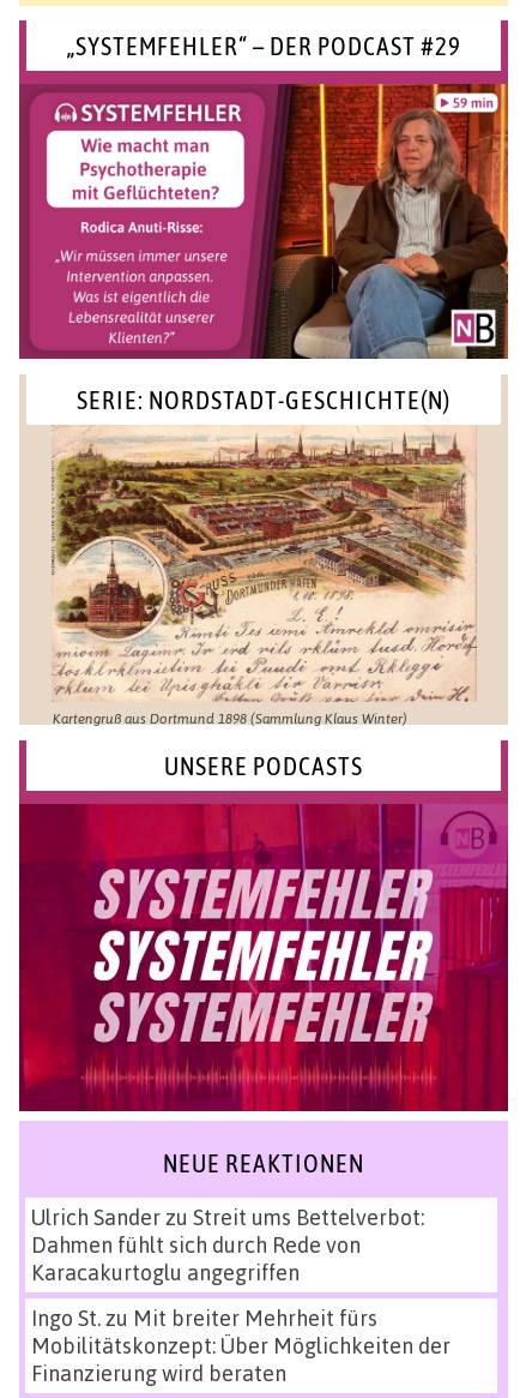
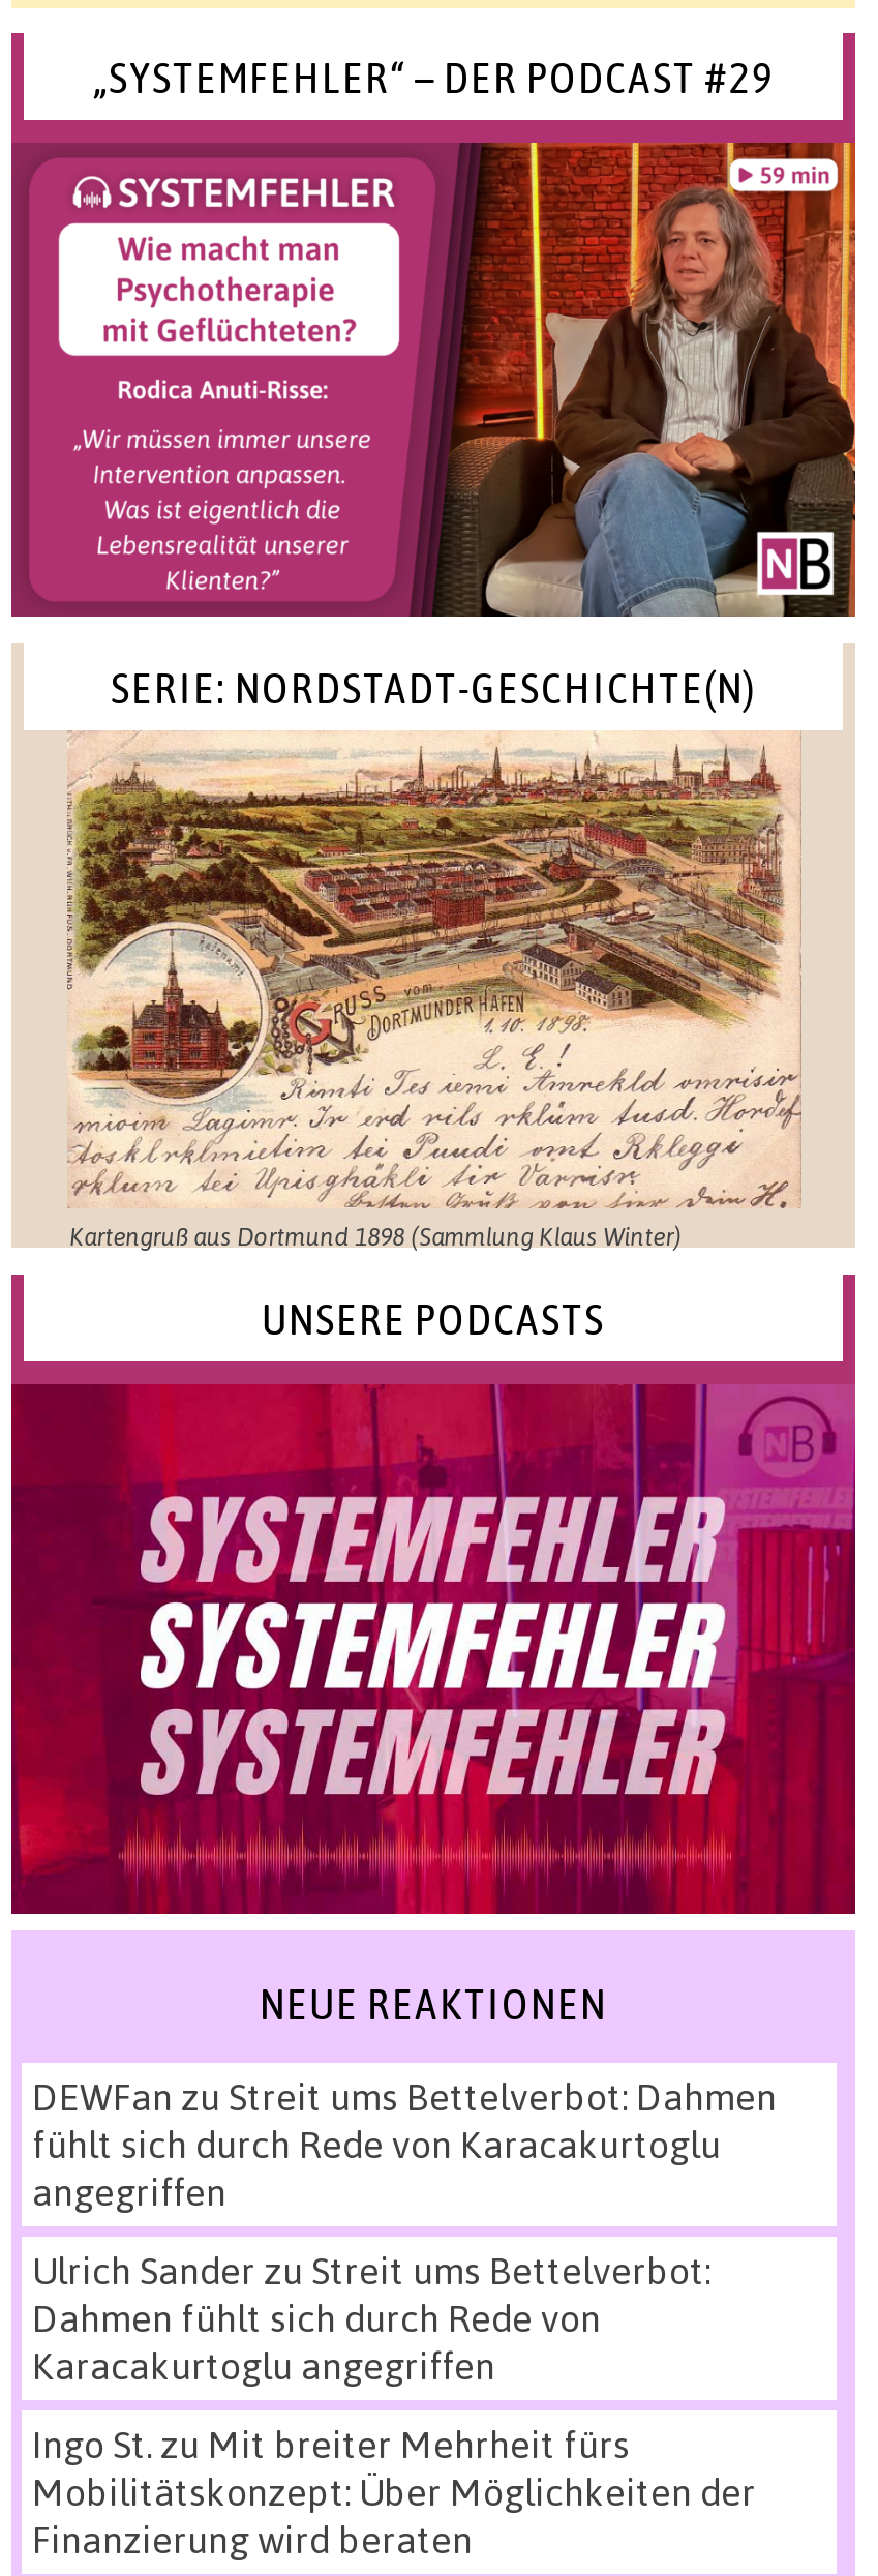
+ DEWFan zu Streit ums Bettelverbot: Dahmen
+ fühlt sich durch Rede von Karacakurtoglu
+ angegriffen
